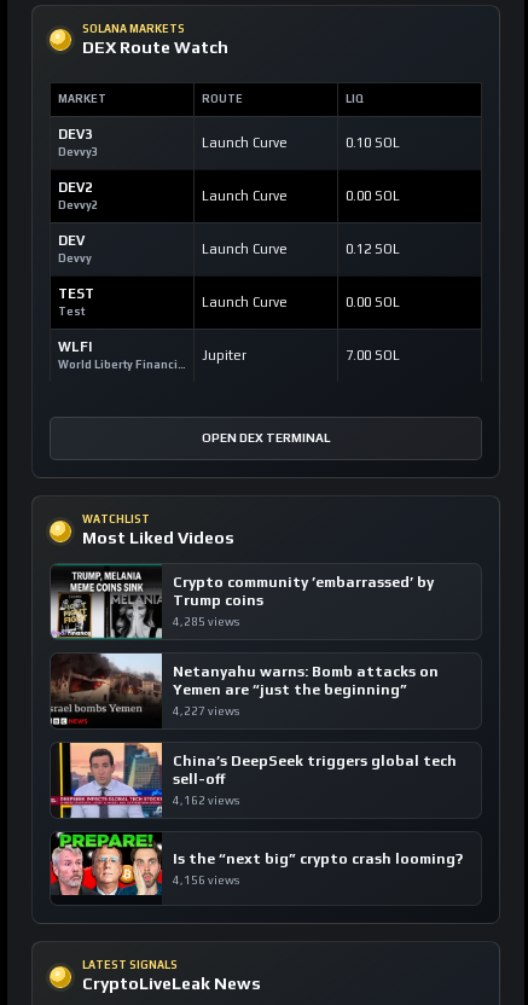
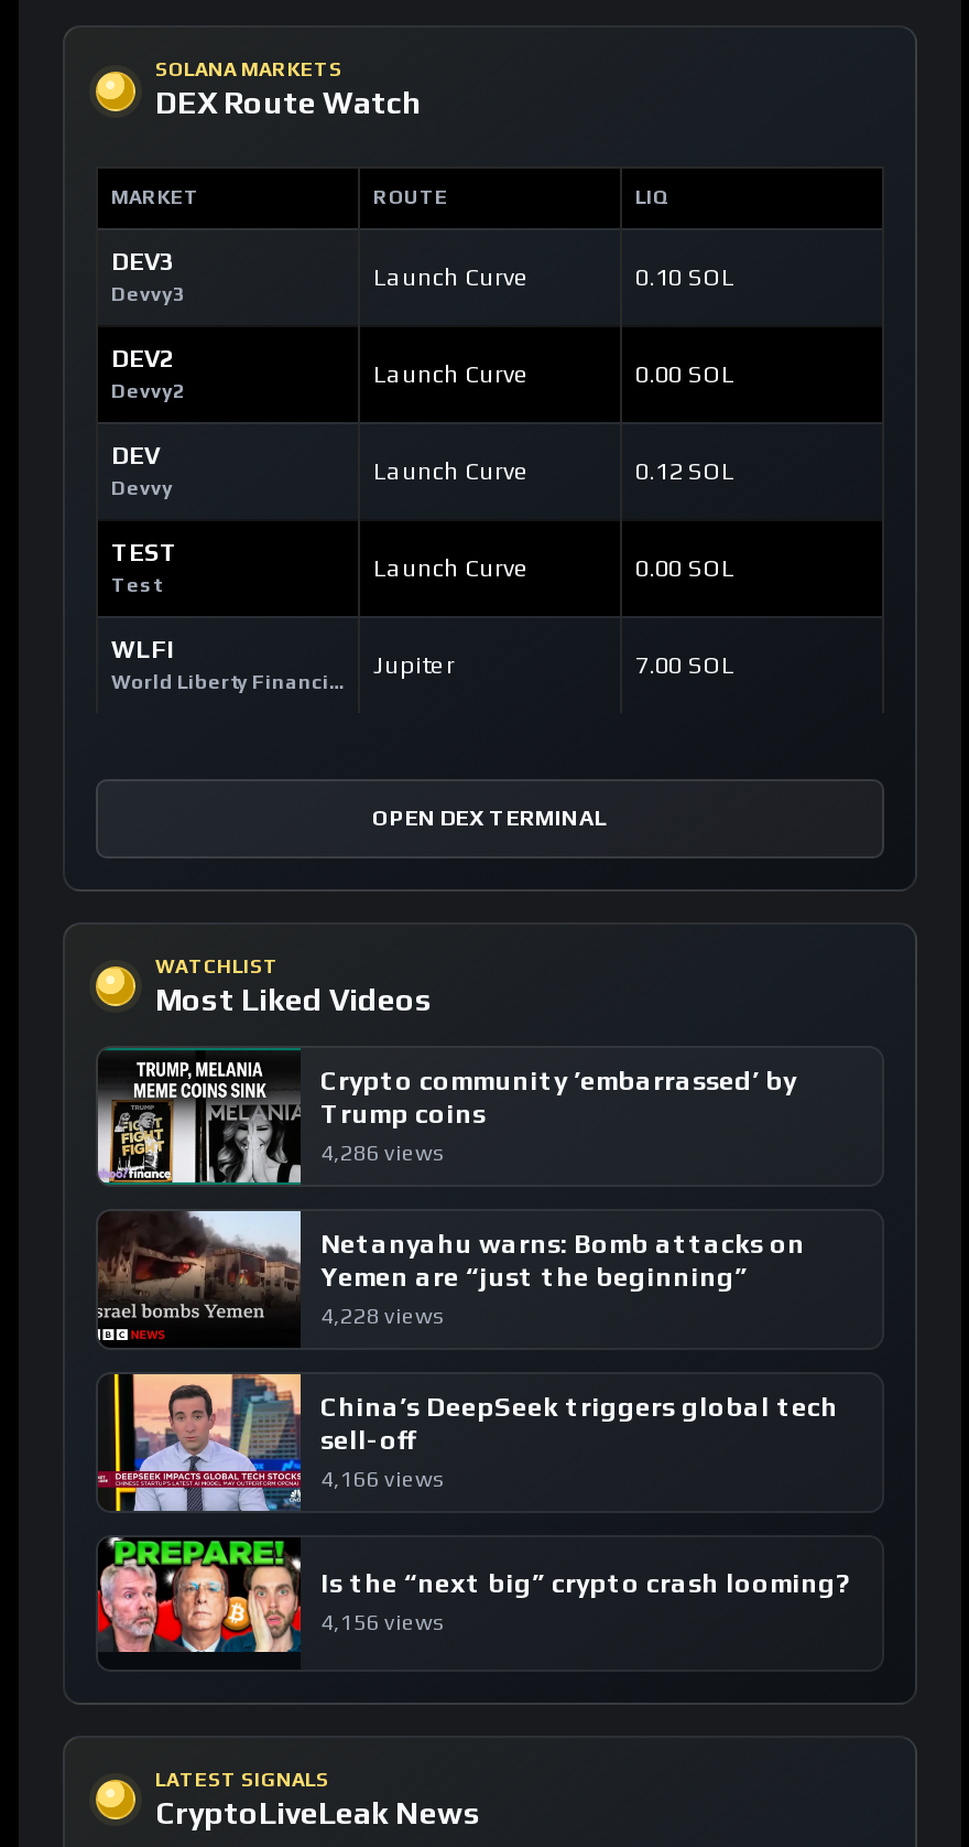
- 4,285 views
+ 4,286 views

- 4,227 views
+ 4,228 views

- 4,162 views
+ 4,166 views
